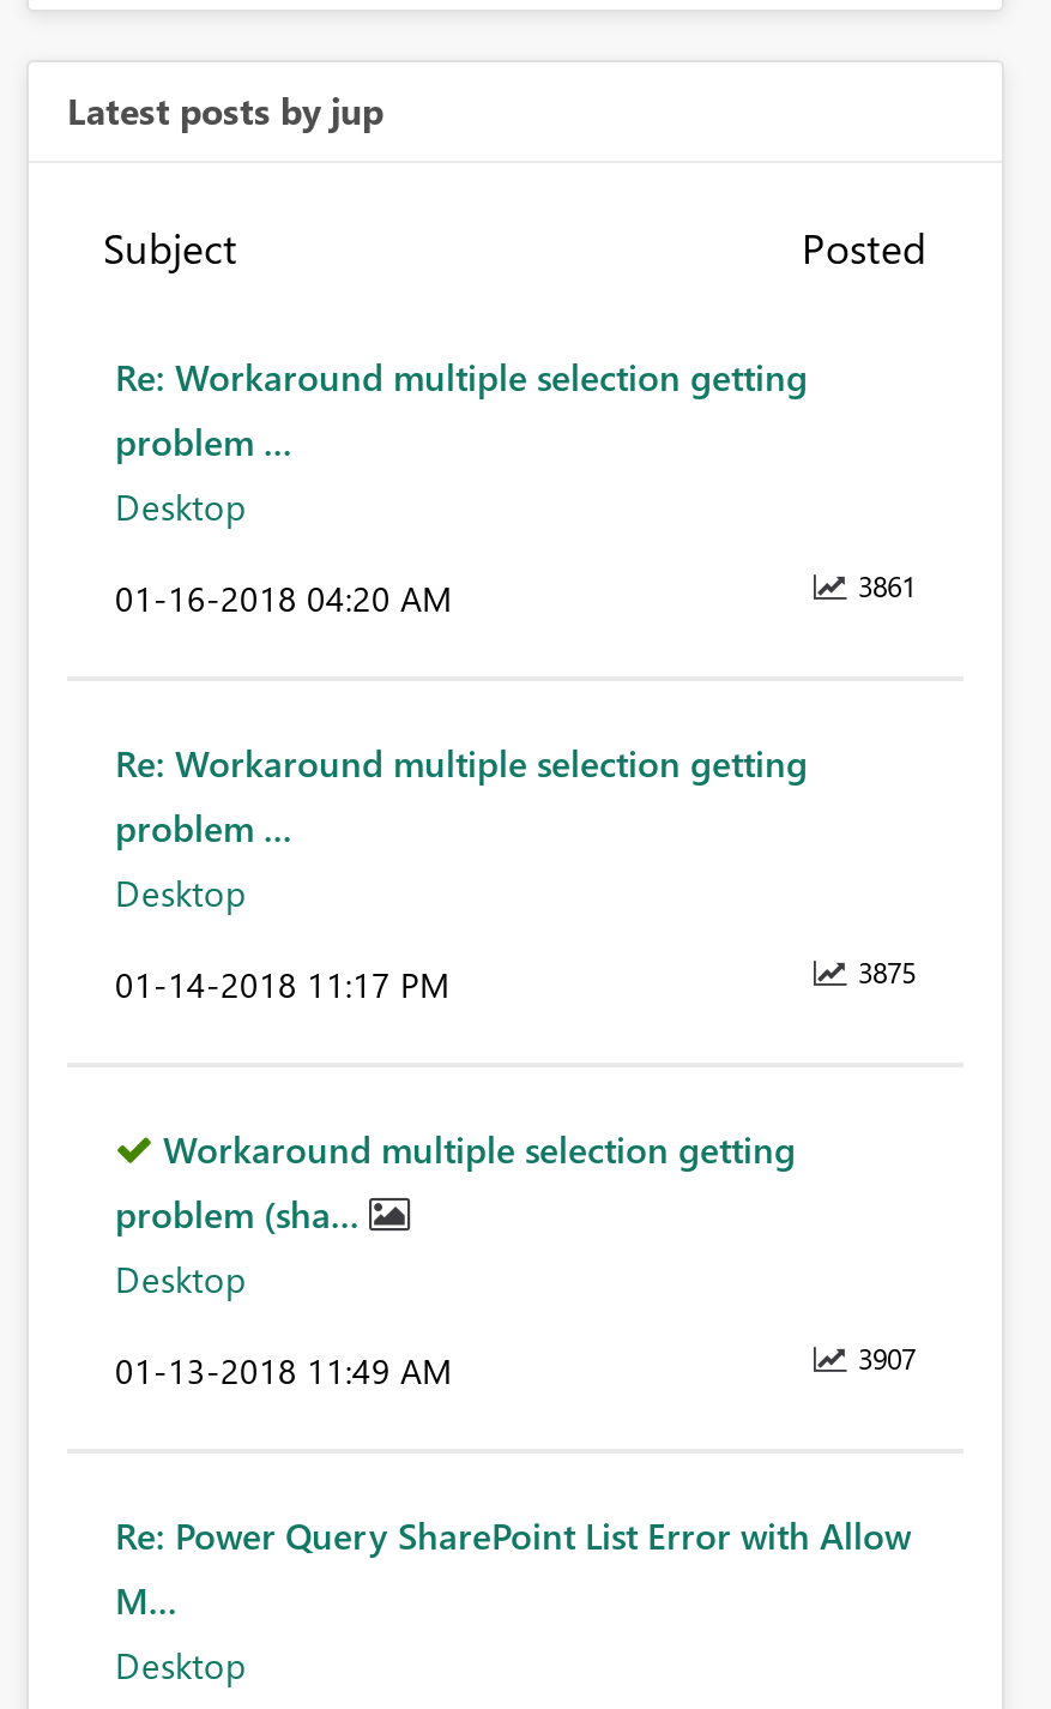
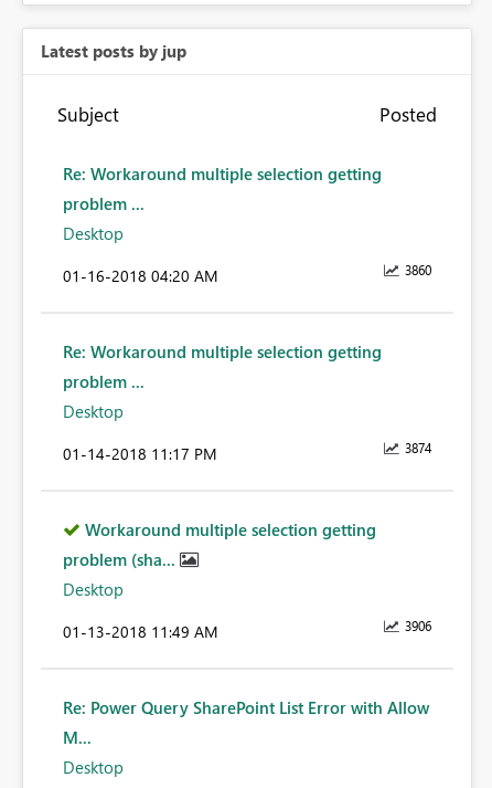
- 3861
+ 3860

- 3875
+ 3874

- 3907
+ 3906
